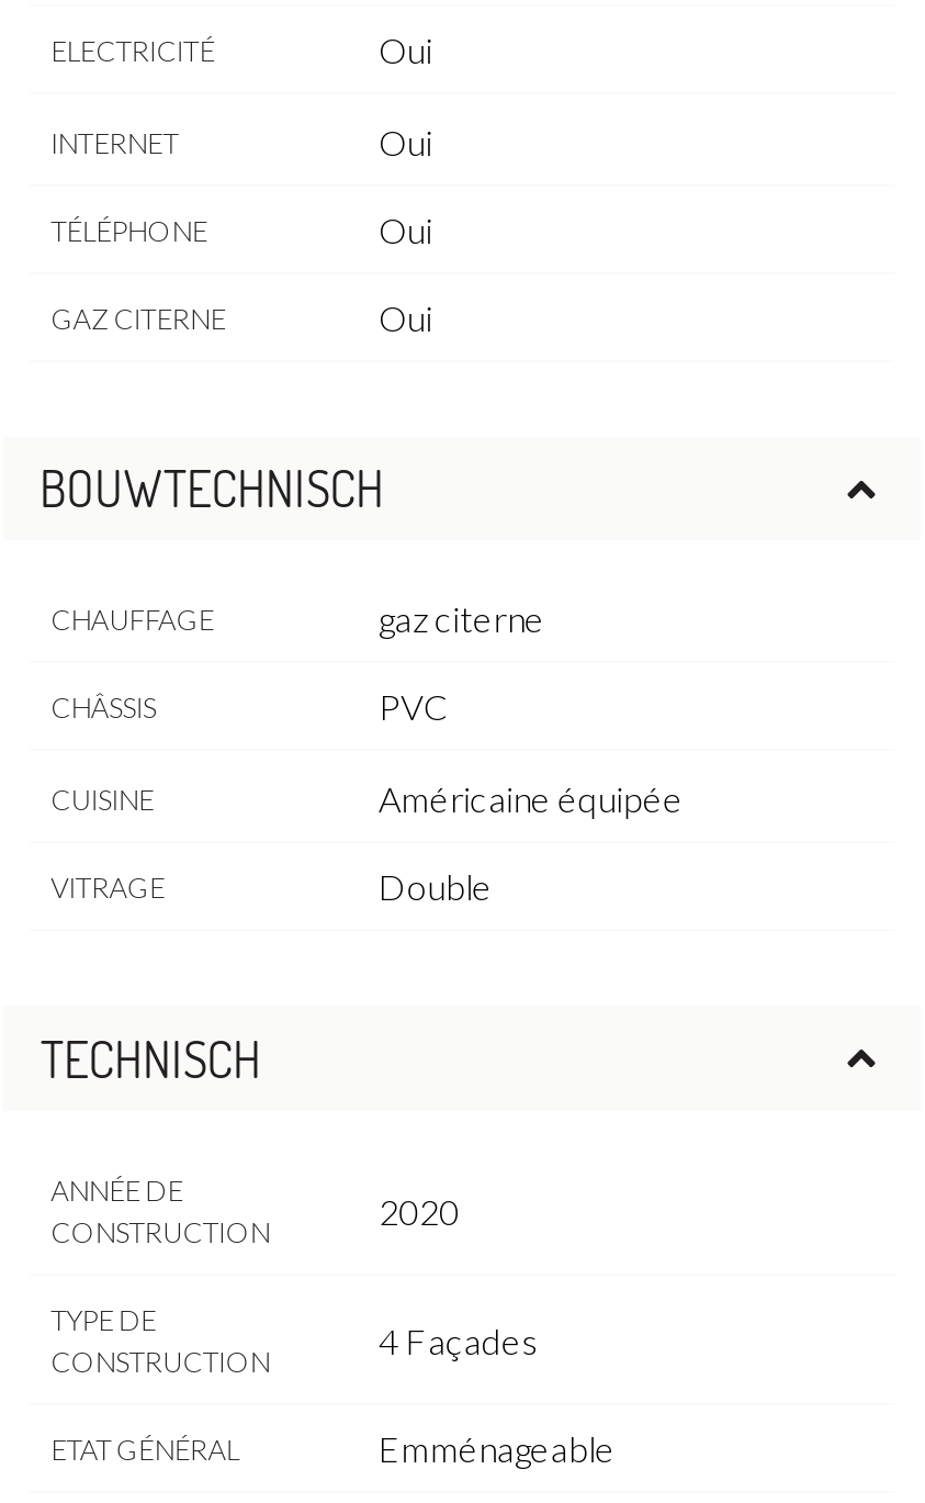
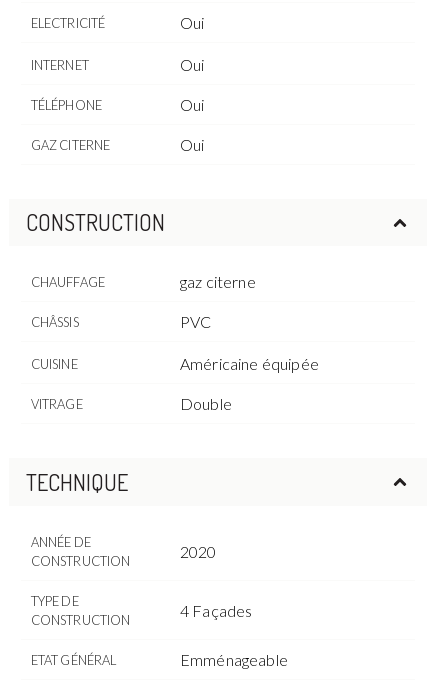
- BOUWTECHNISCH
+ CONSTRUCTION

- TECHNISCH
+ TECHNIQUE
